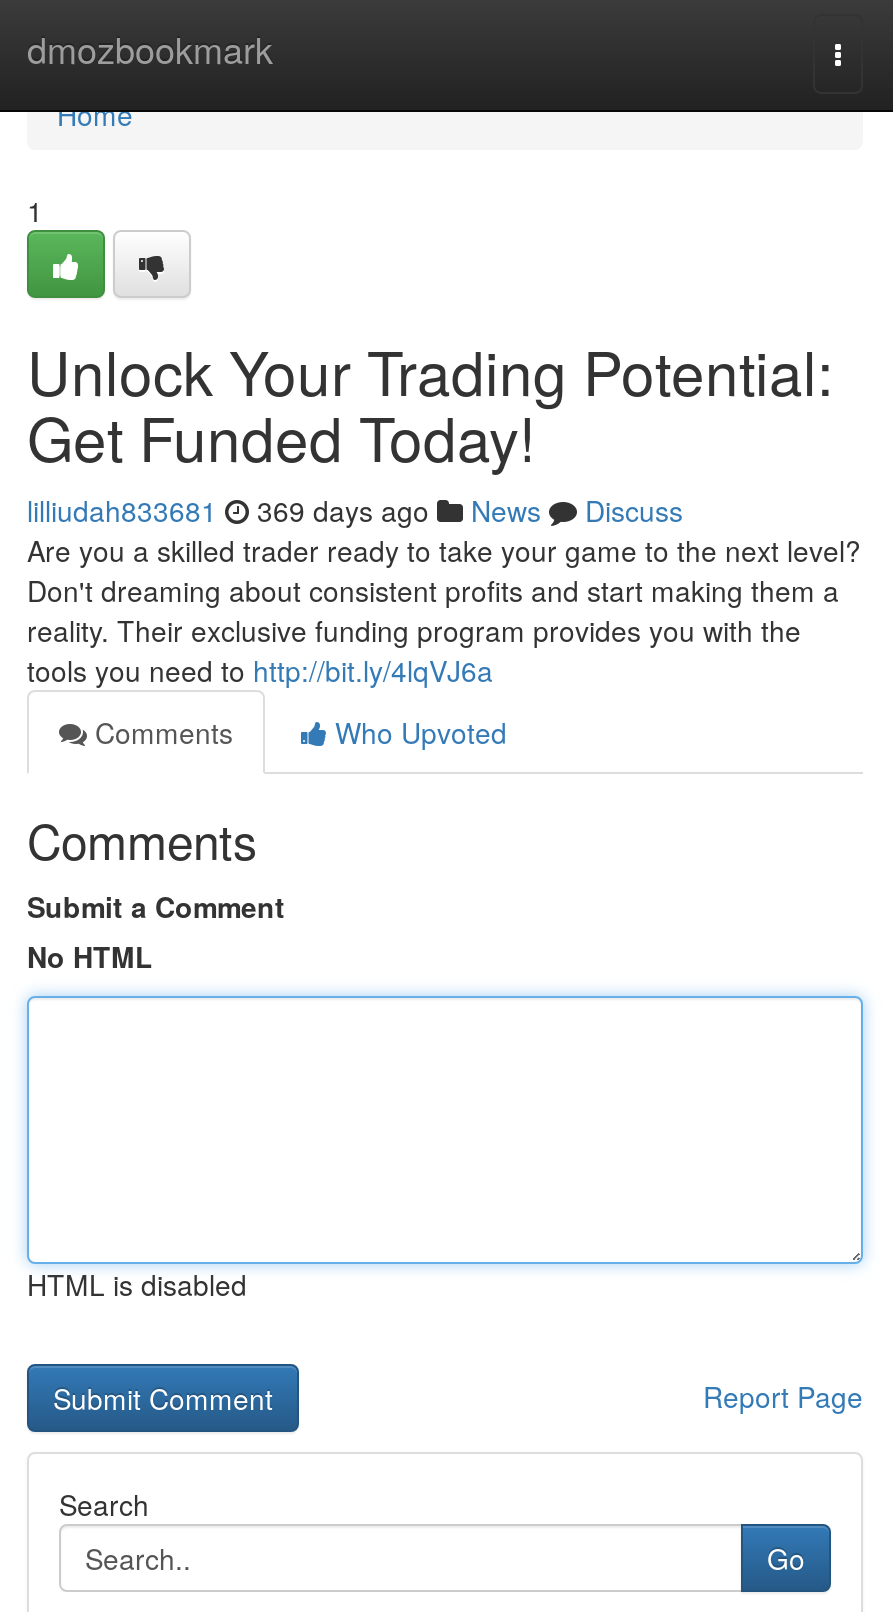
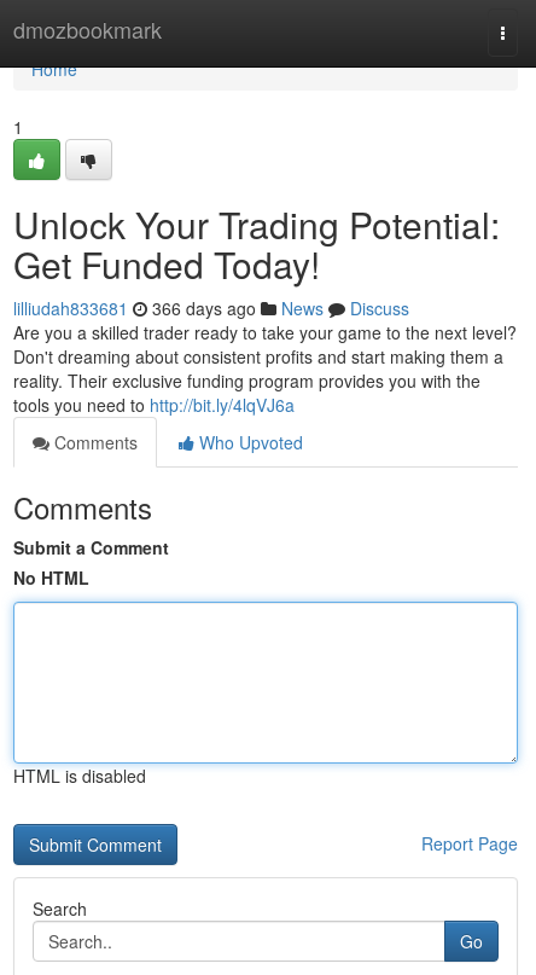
- lilliudah833681 369 days ago News Discuss
+ lilliudah833681 366 days ago News Discuss
